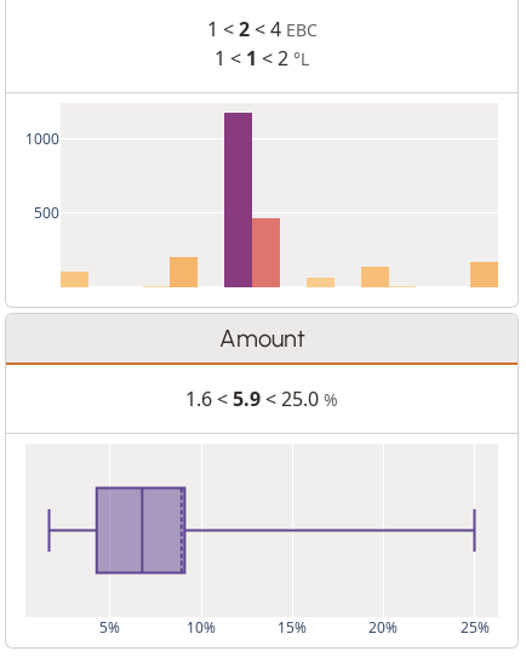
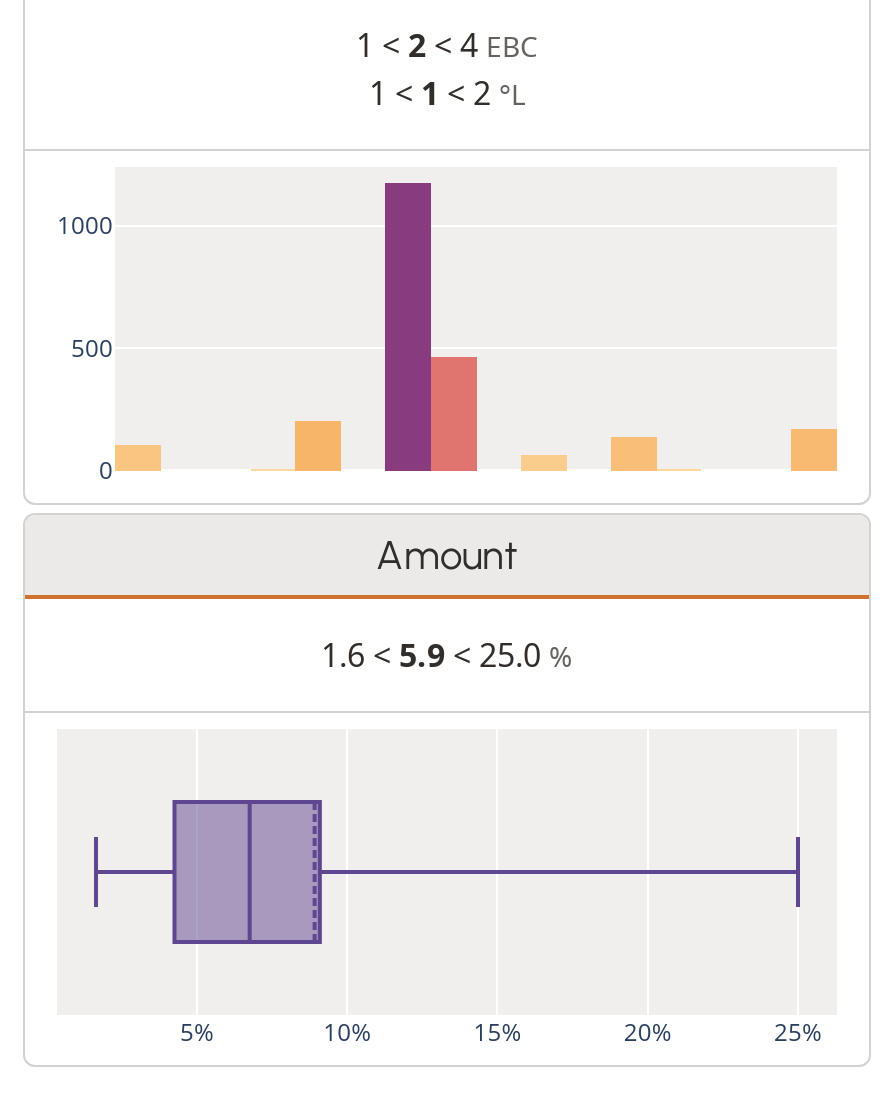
+ 0
